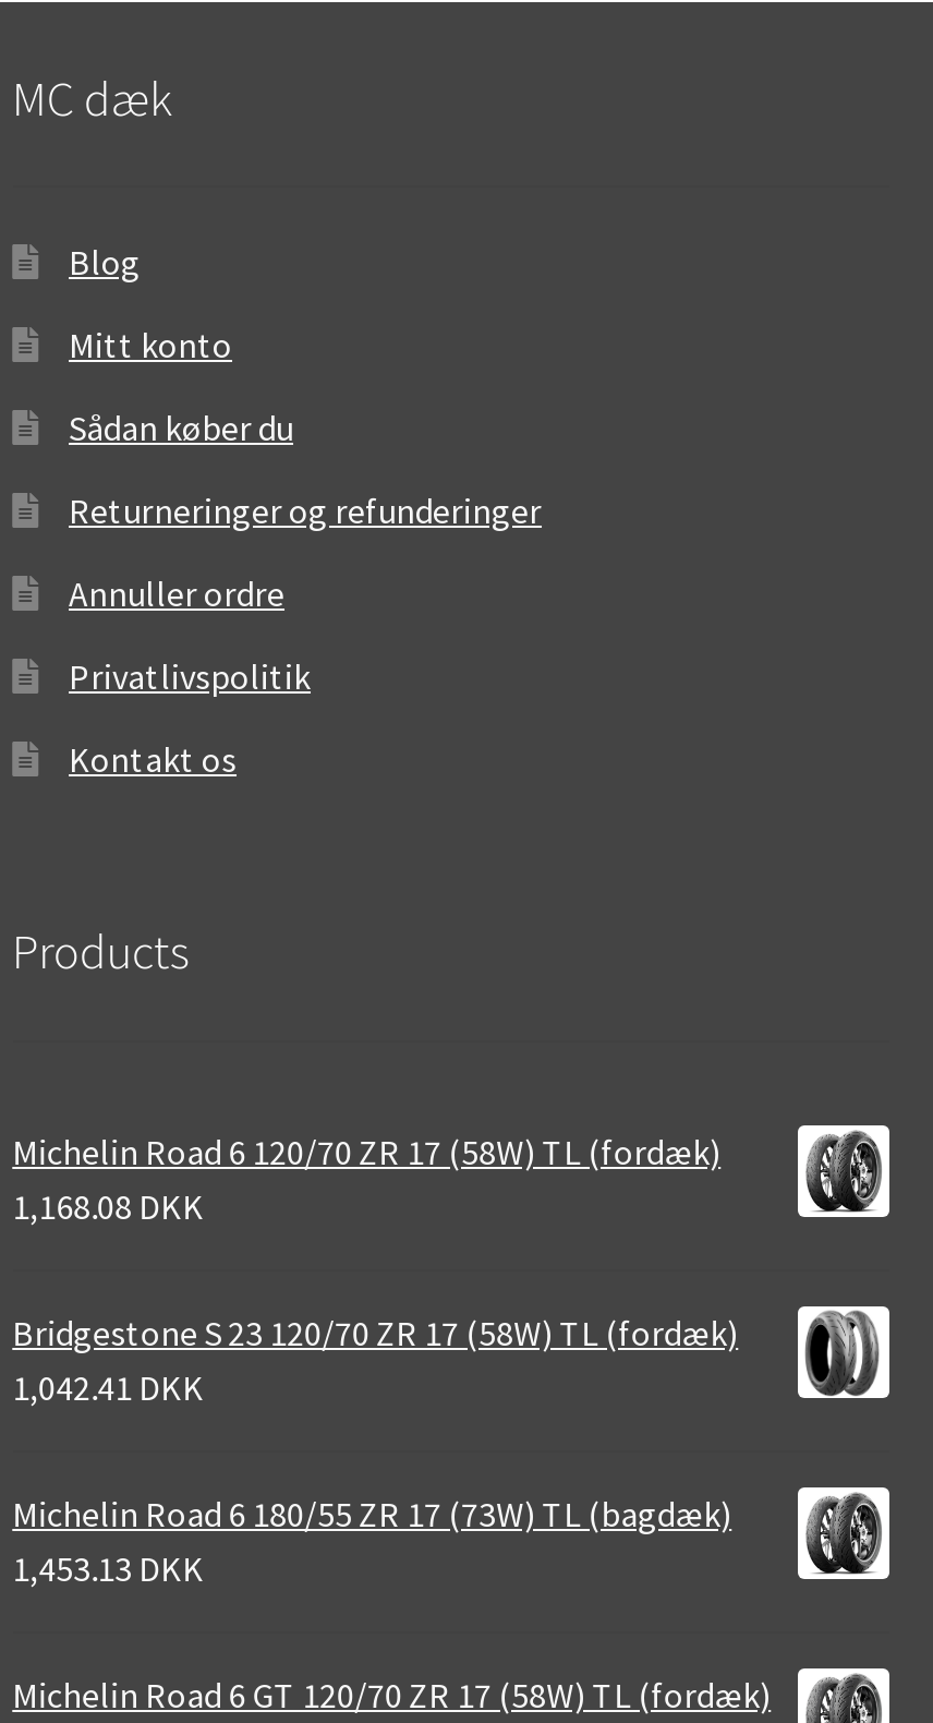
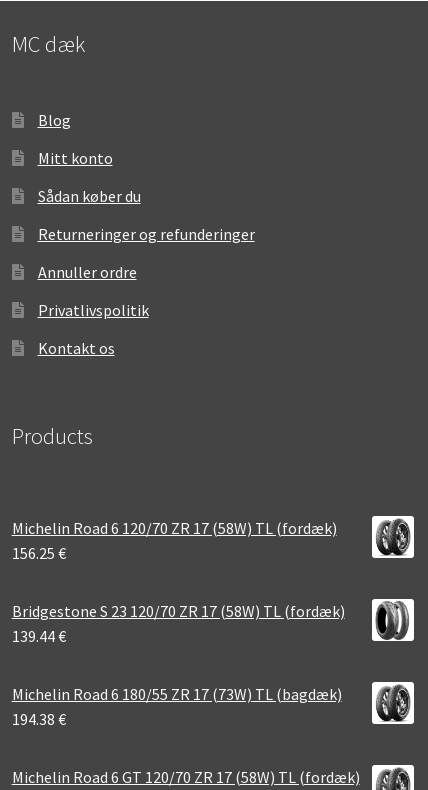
- 1,168.08 DKK
+ 156.25 €

- 1,042.41 DKK
+ 139.44 €

- 1,453.13 DKK
+ 194.38 €
